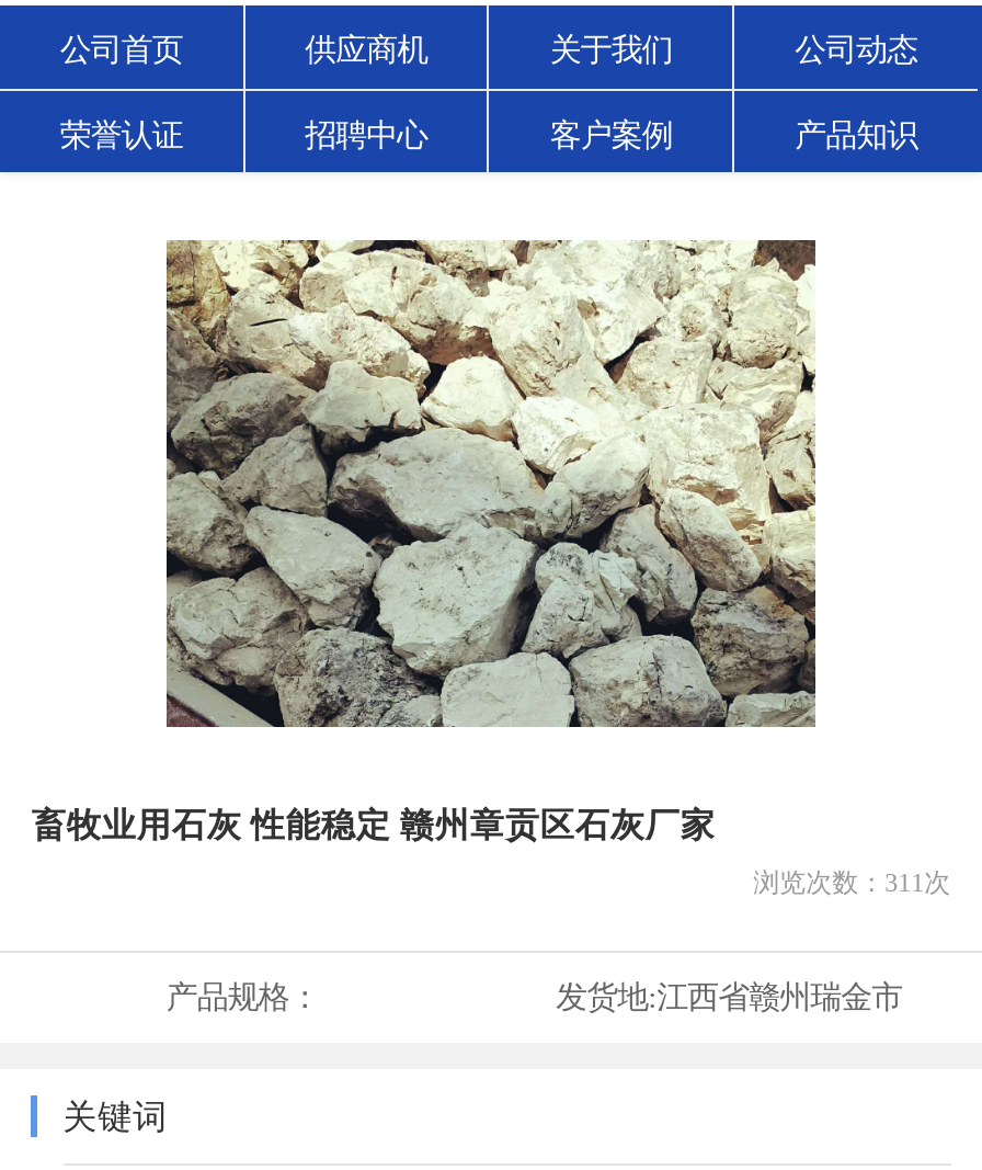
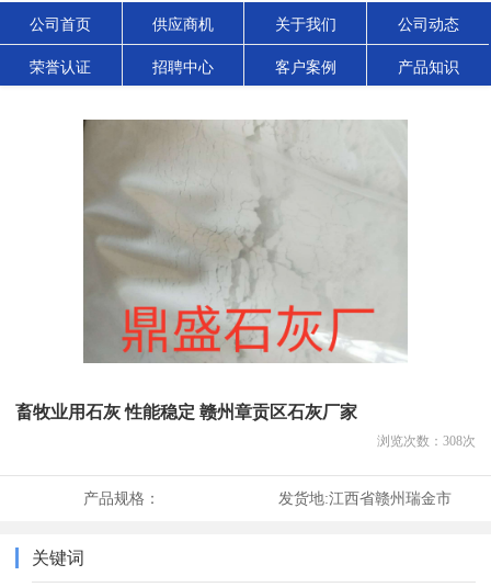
- [image]
+ [image]

- 浏览次数：311次
+ 浏览次数：308次
